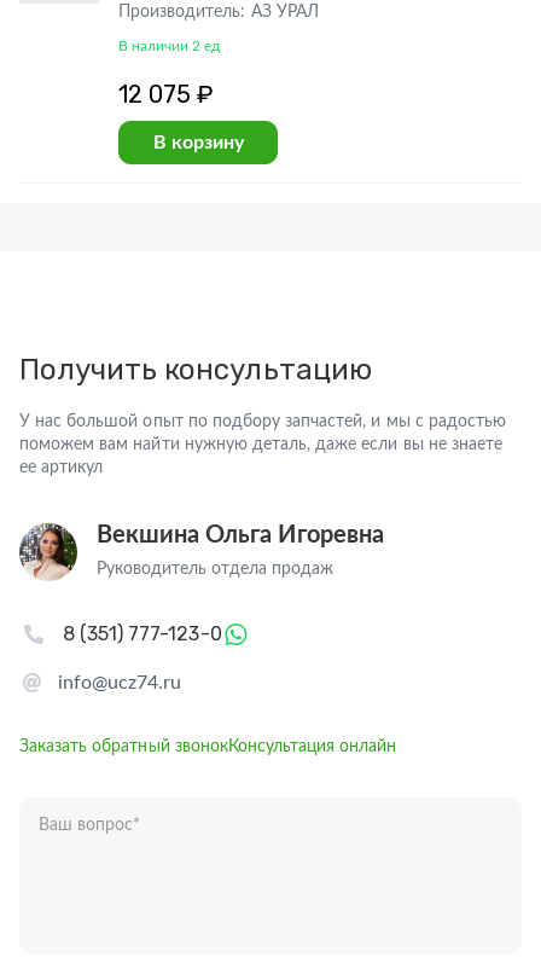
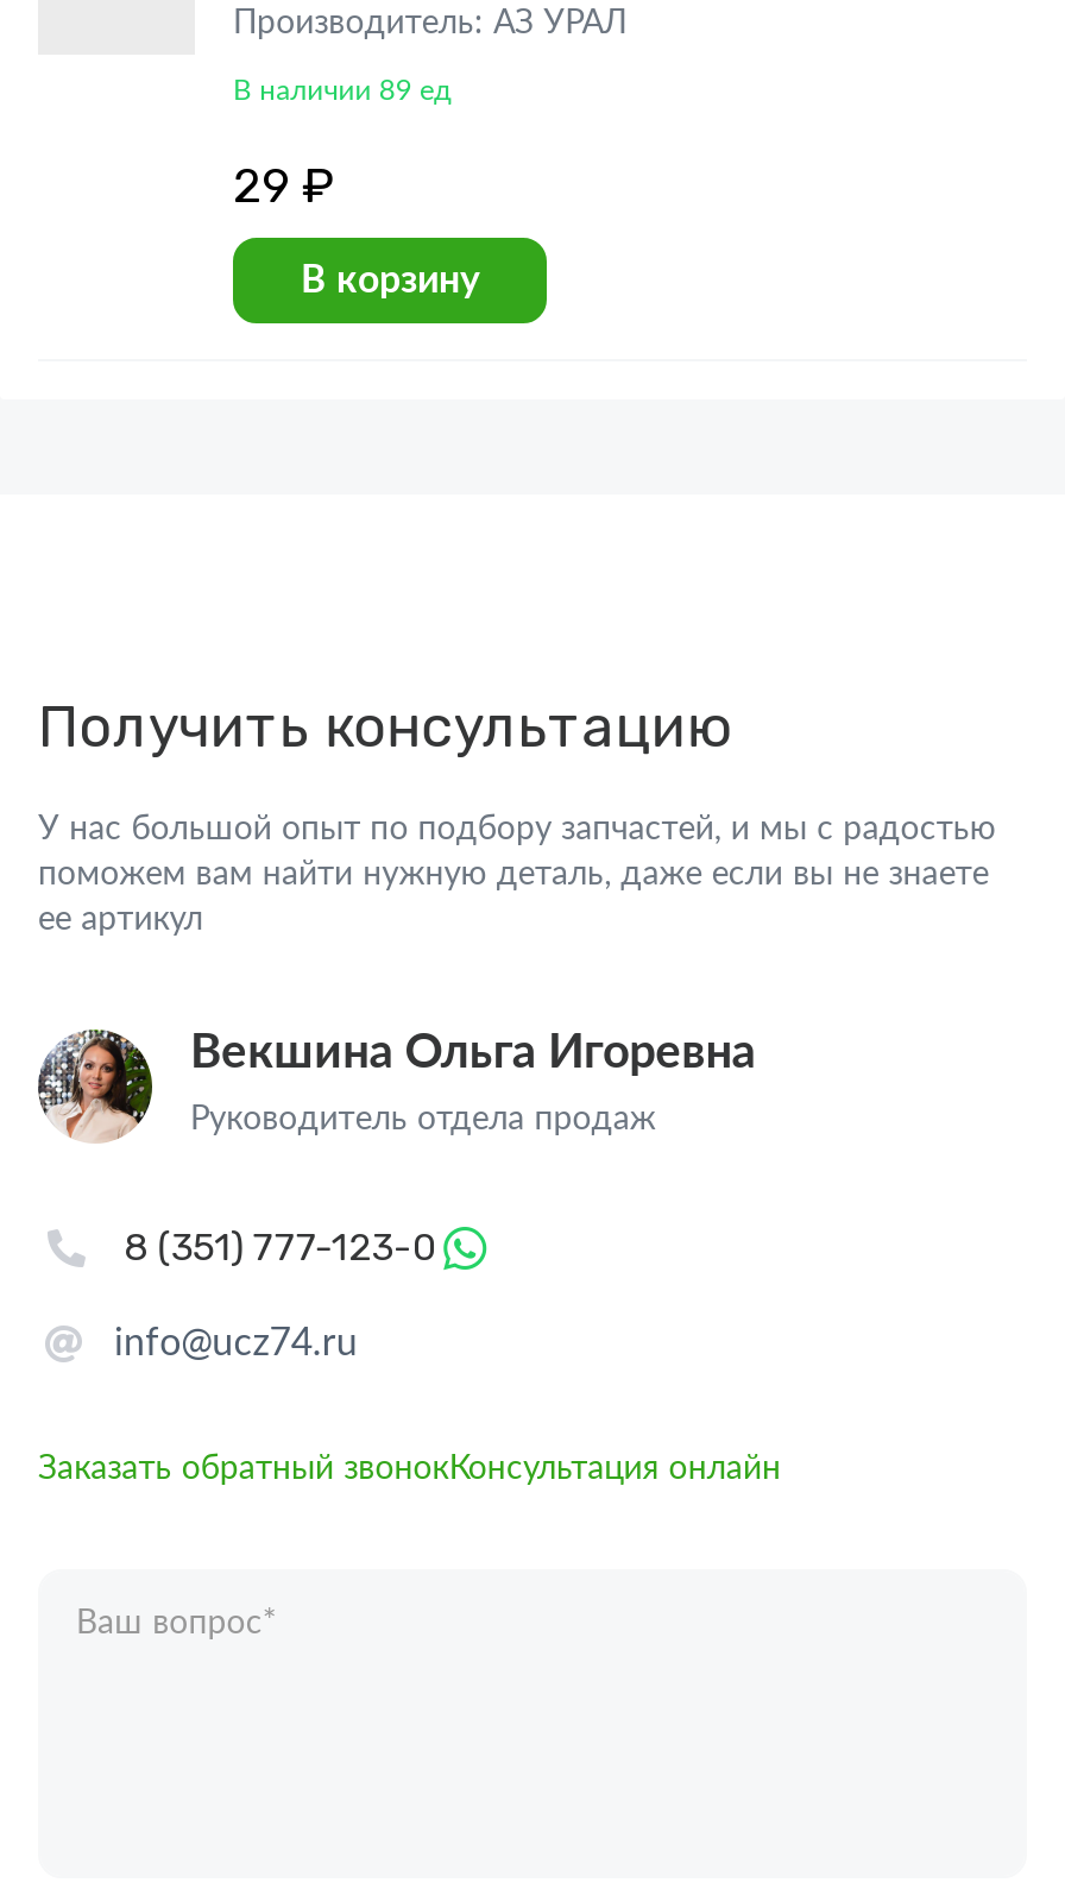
- В наличии 2 ед
+ В наличии 89 ед

- 12 075 ₽
+ 29 ₽
